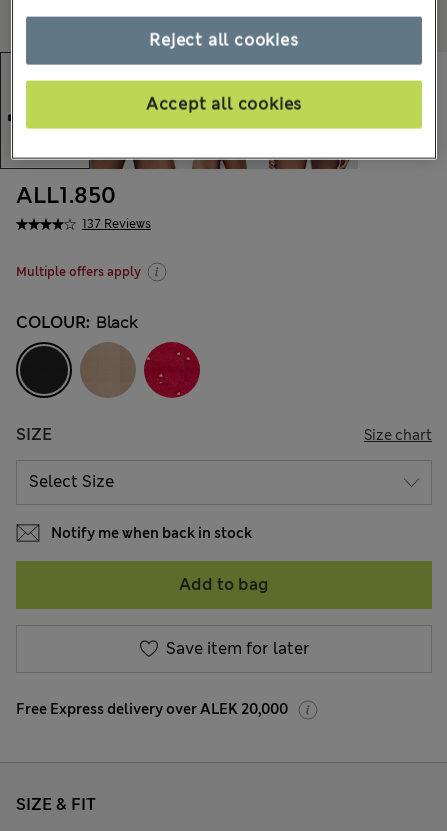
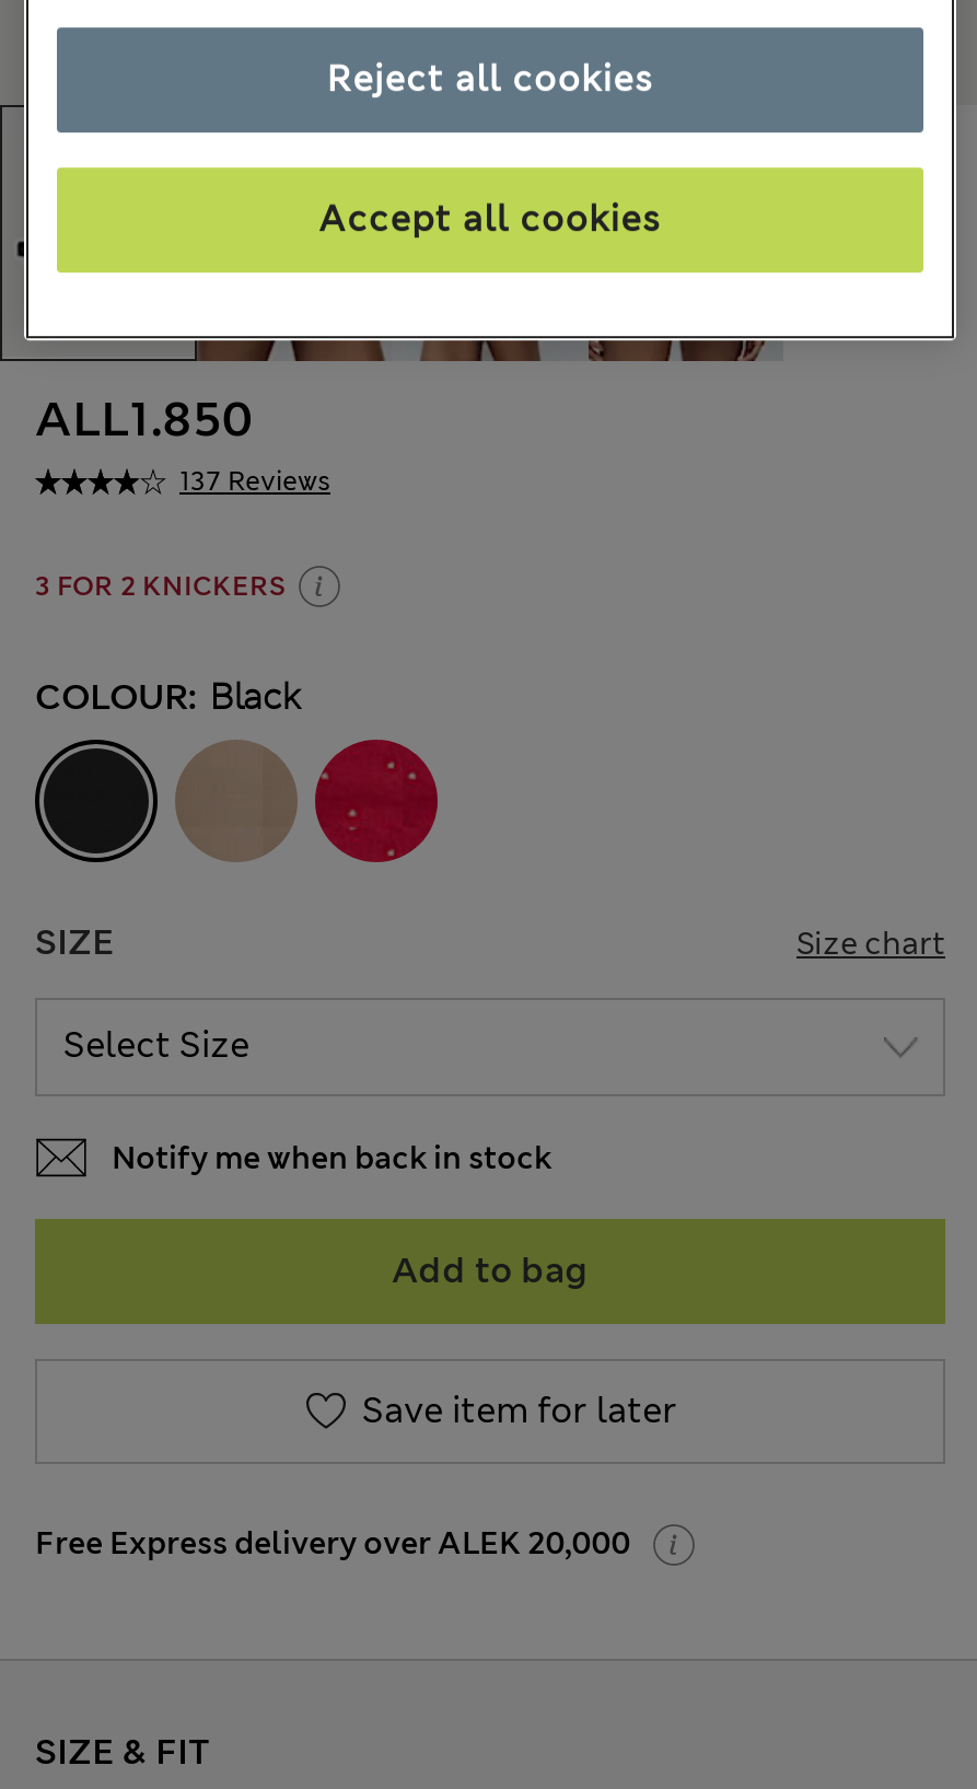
- Multiple offers apply
+ 3 FOR 2 KNICKERS
